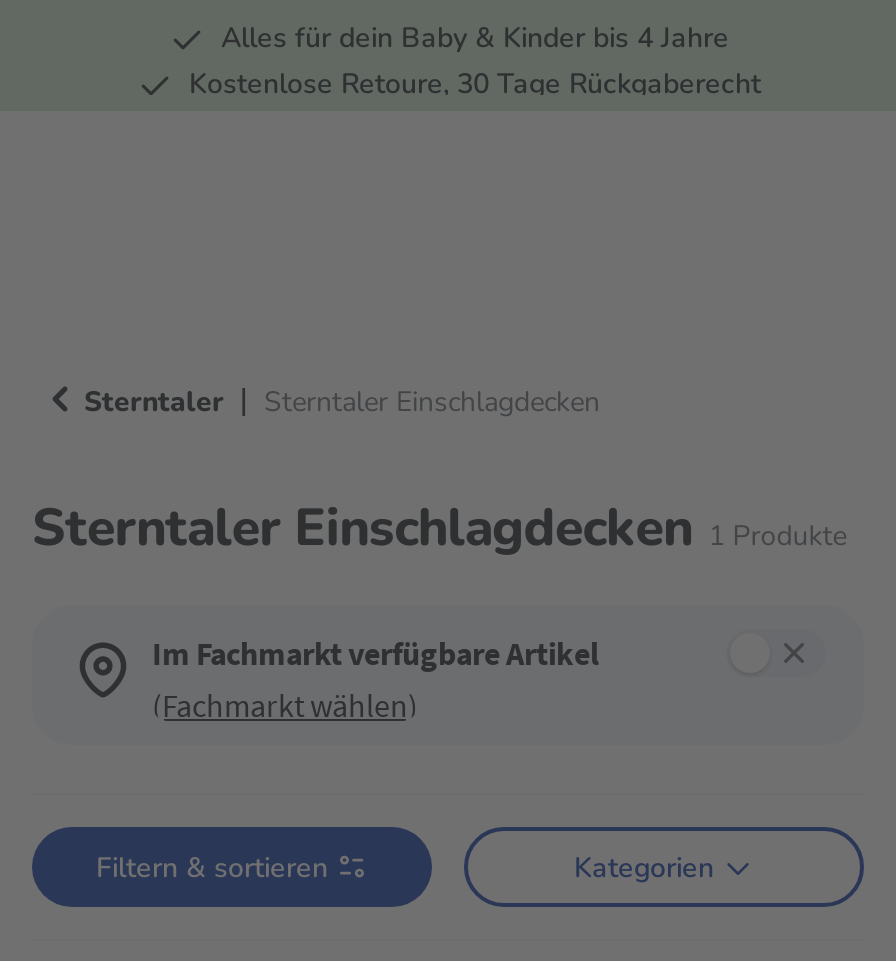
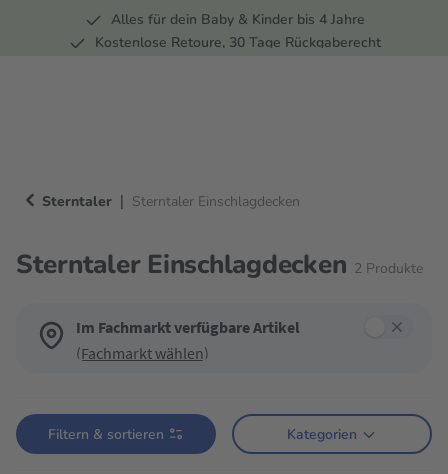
- Sterntaler Einschlagdecken 1 Produkte
+ Sterntaler Einschlagdecken 2 Produkte
